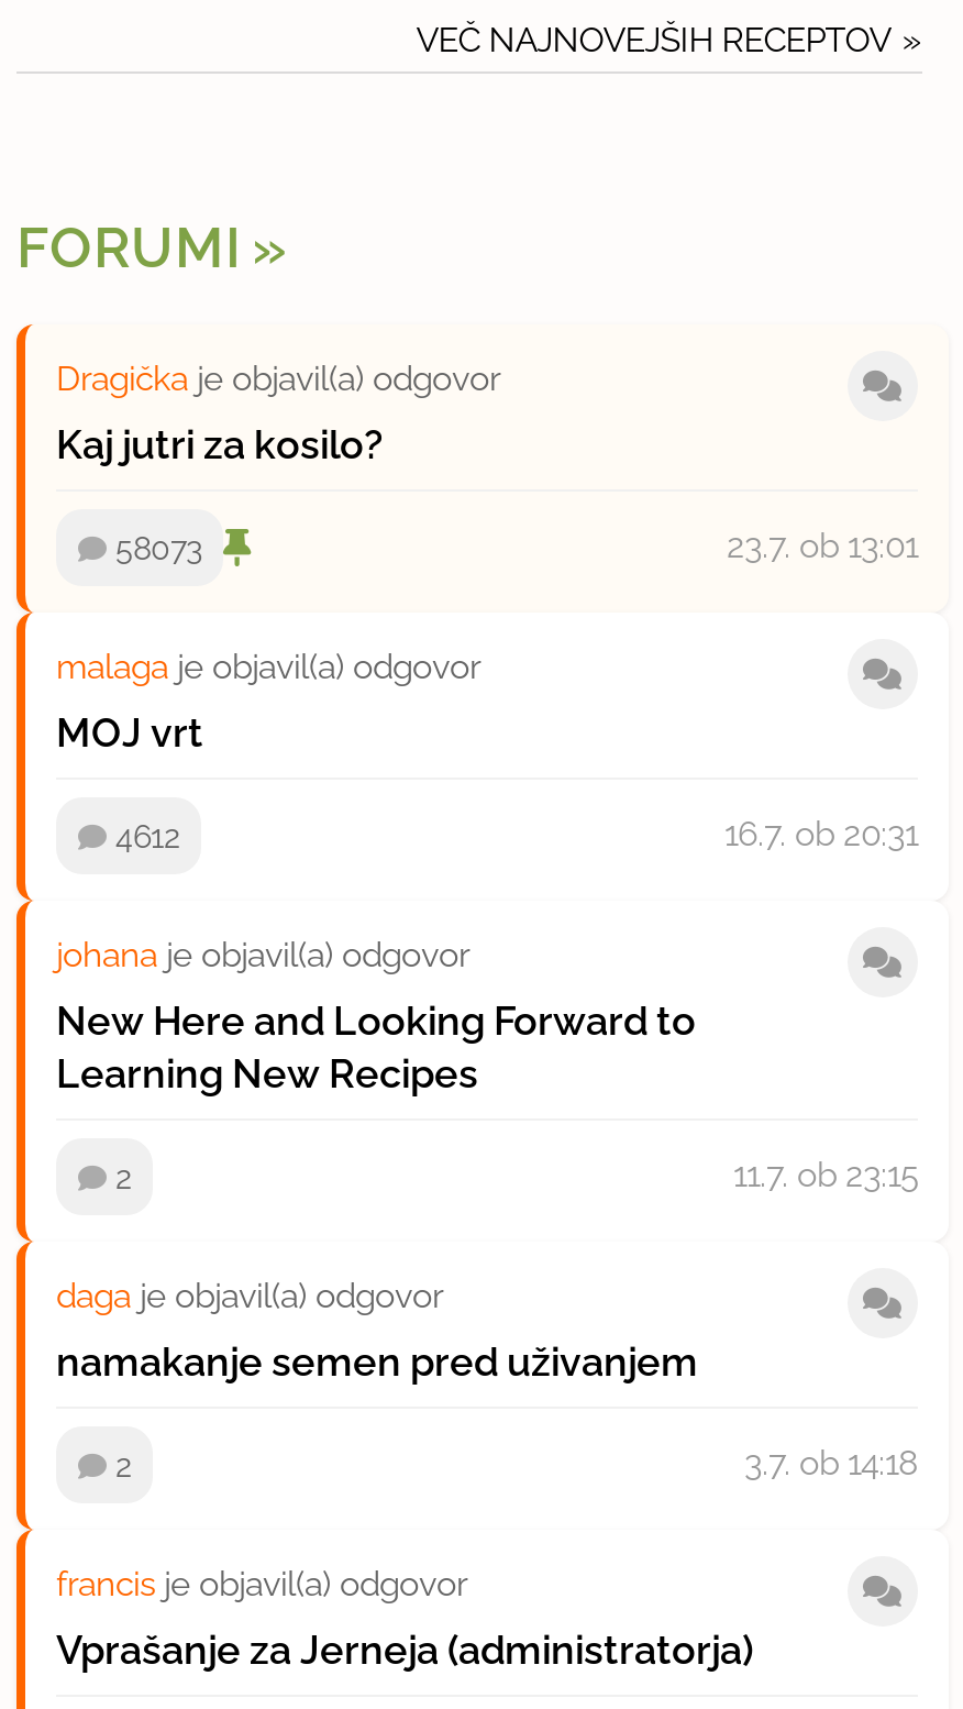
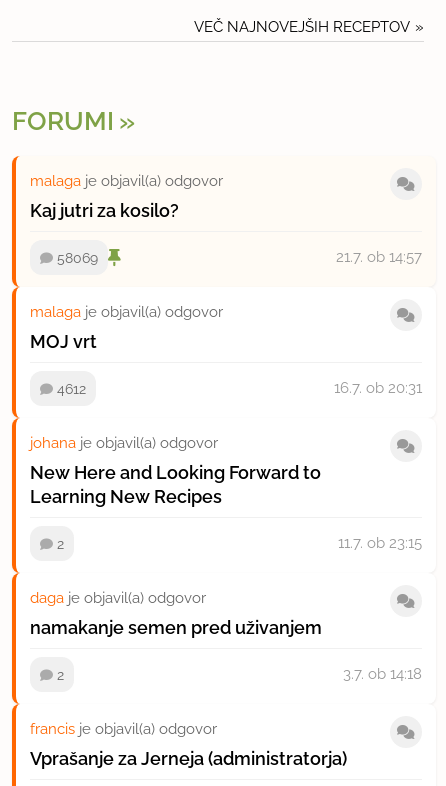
- Dragička je objavil(a) odgovor
+ malaga je objavil(a) odgovor

- 58073
+ 58069

- 23.7. ob 13:01
+ 21.7. ob 14:57
